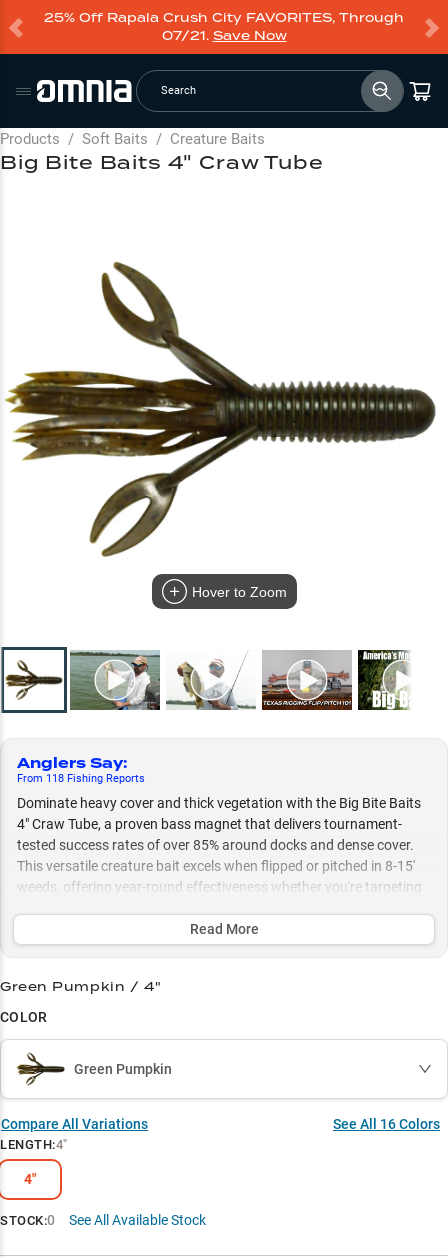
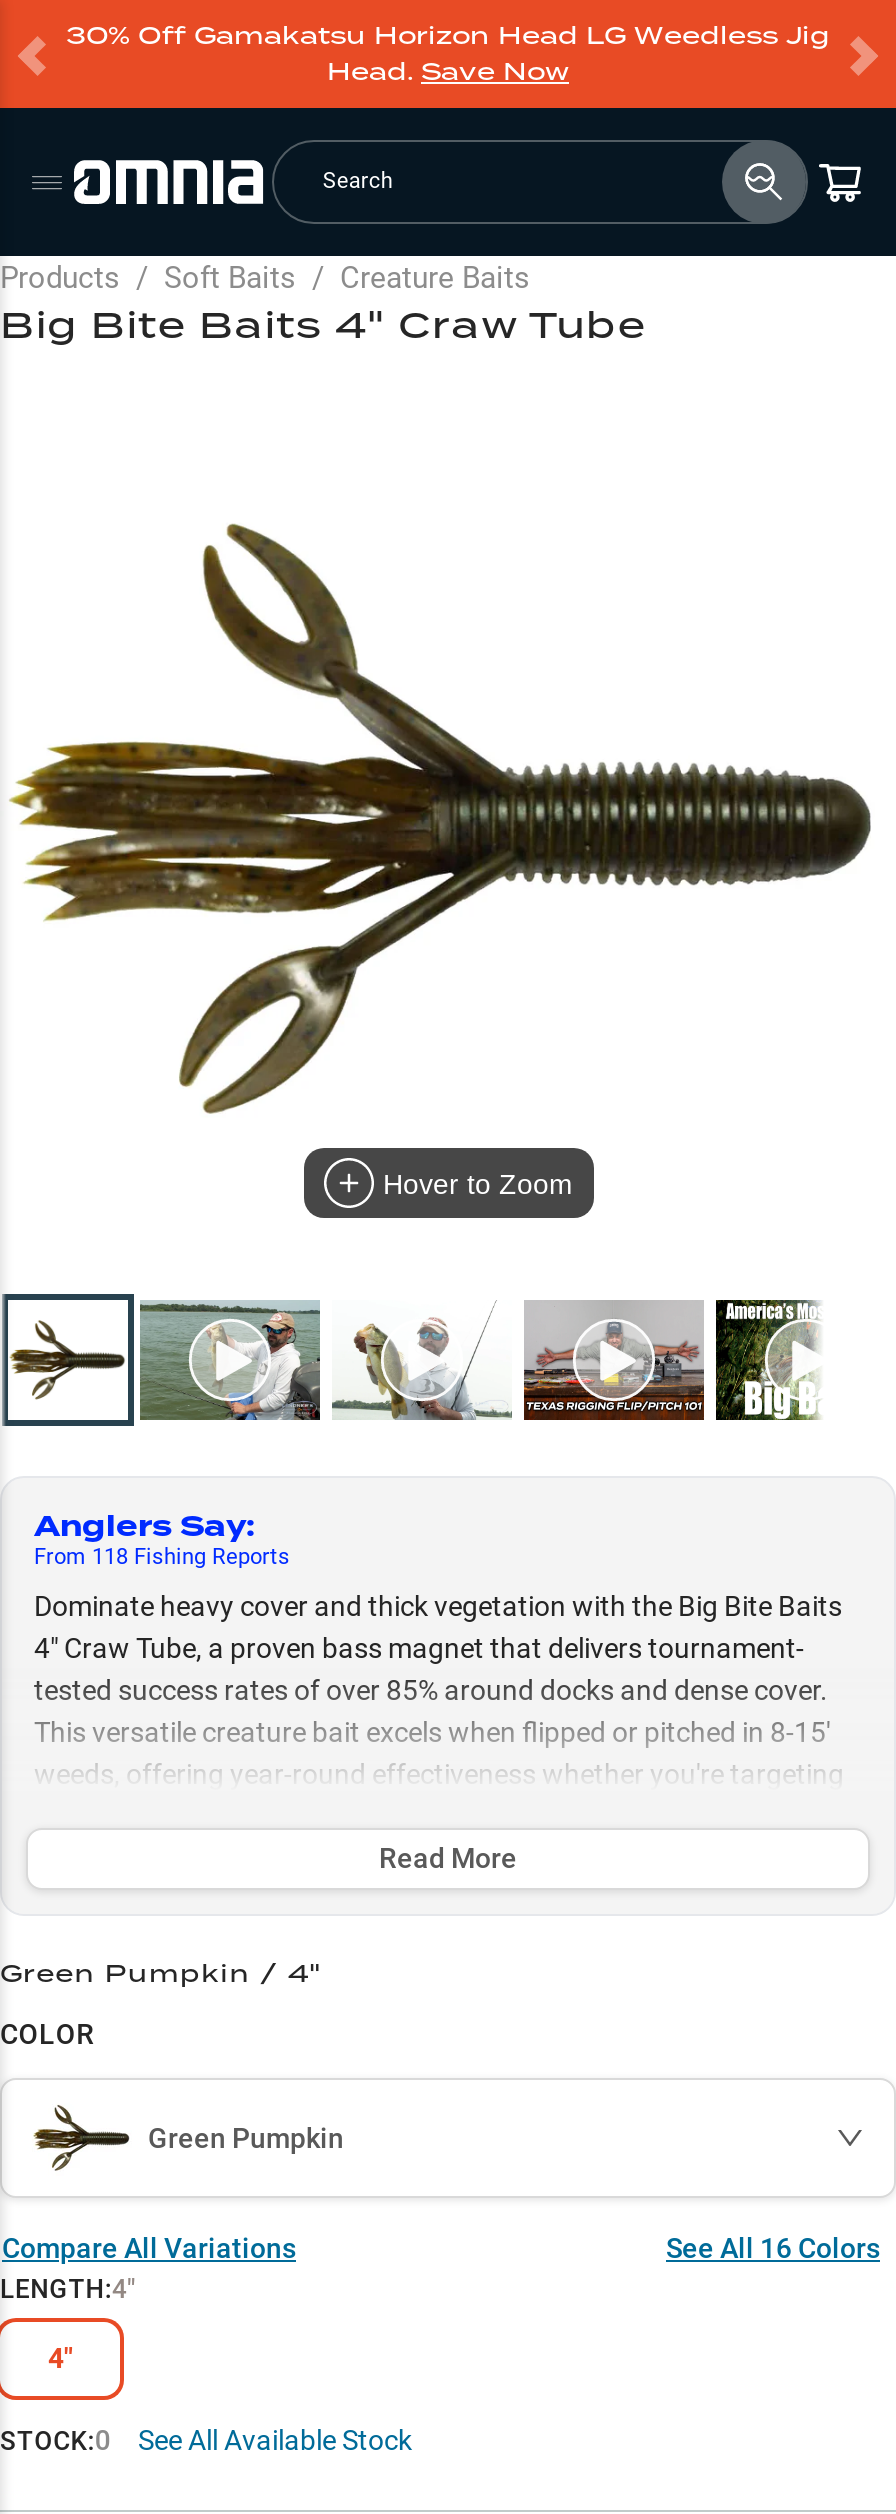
- 25% Off Rapala Crush City FAVORITES, Through
- 07/21. Save Now
+ 30% Off Gamakatsu Horizon Head LG Weedless Jig
+ Head. Save Now
